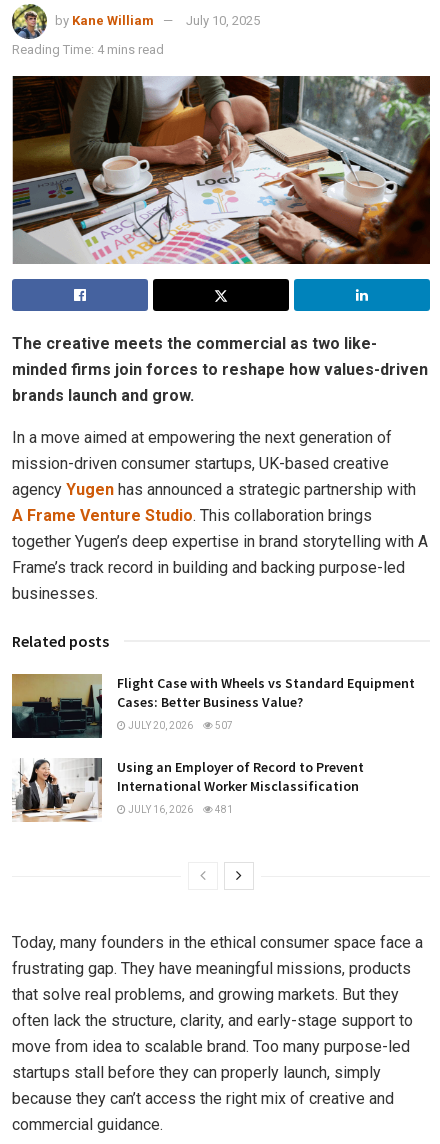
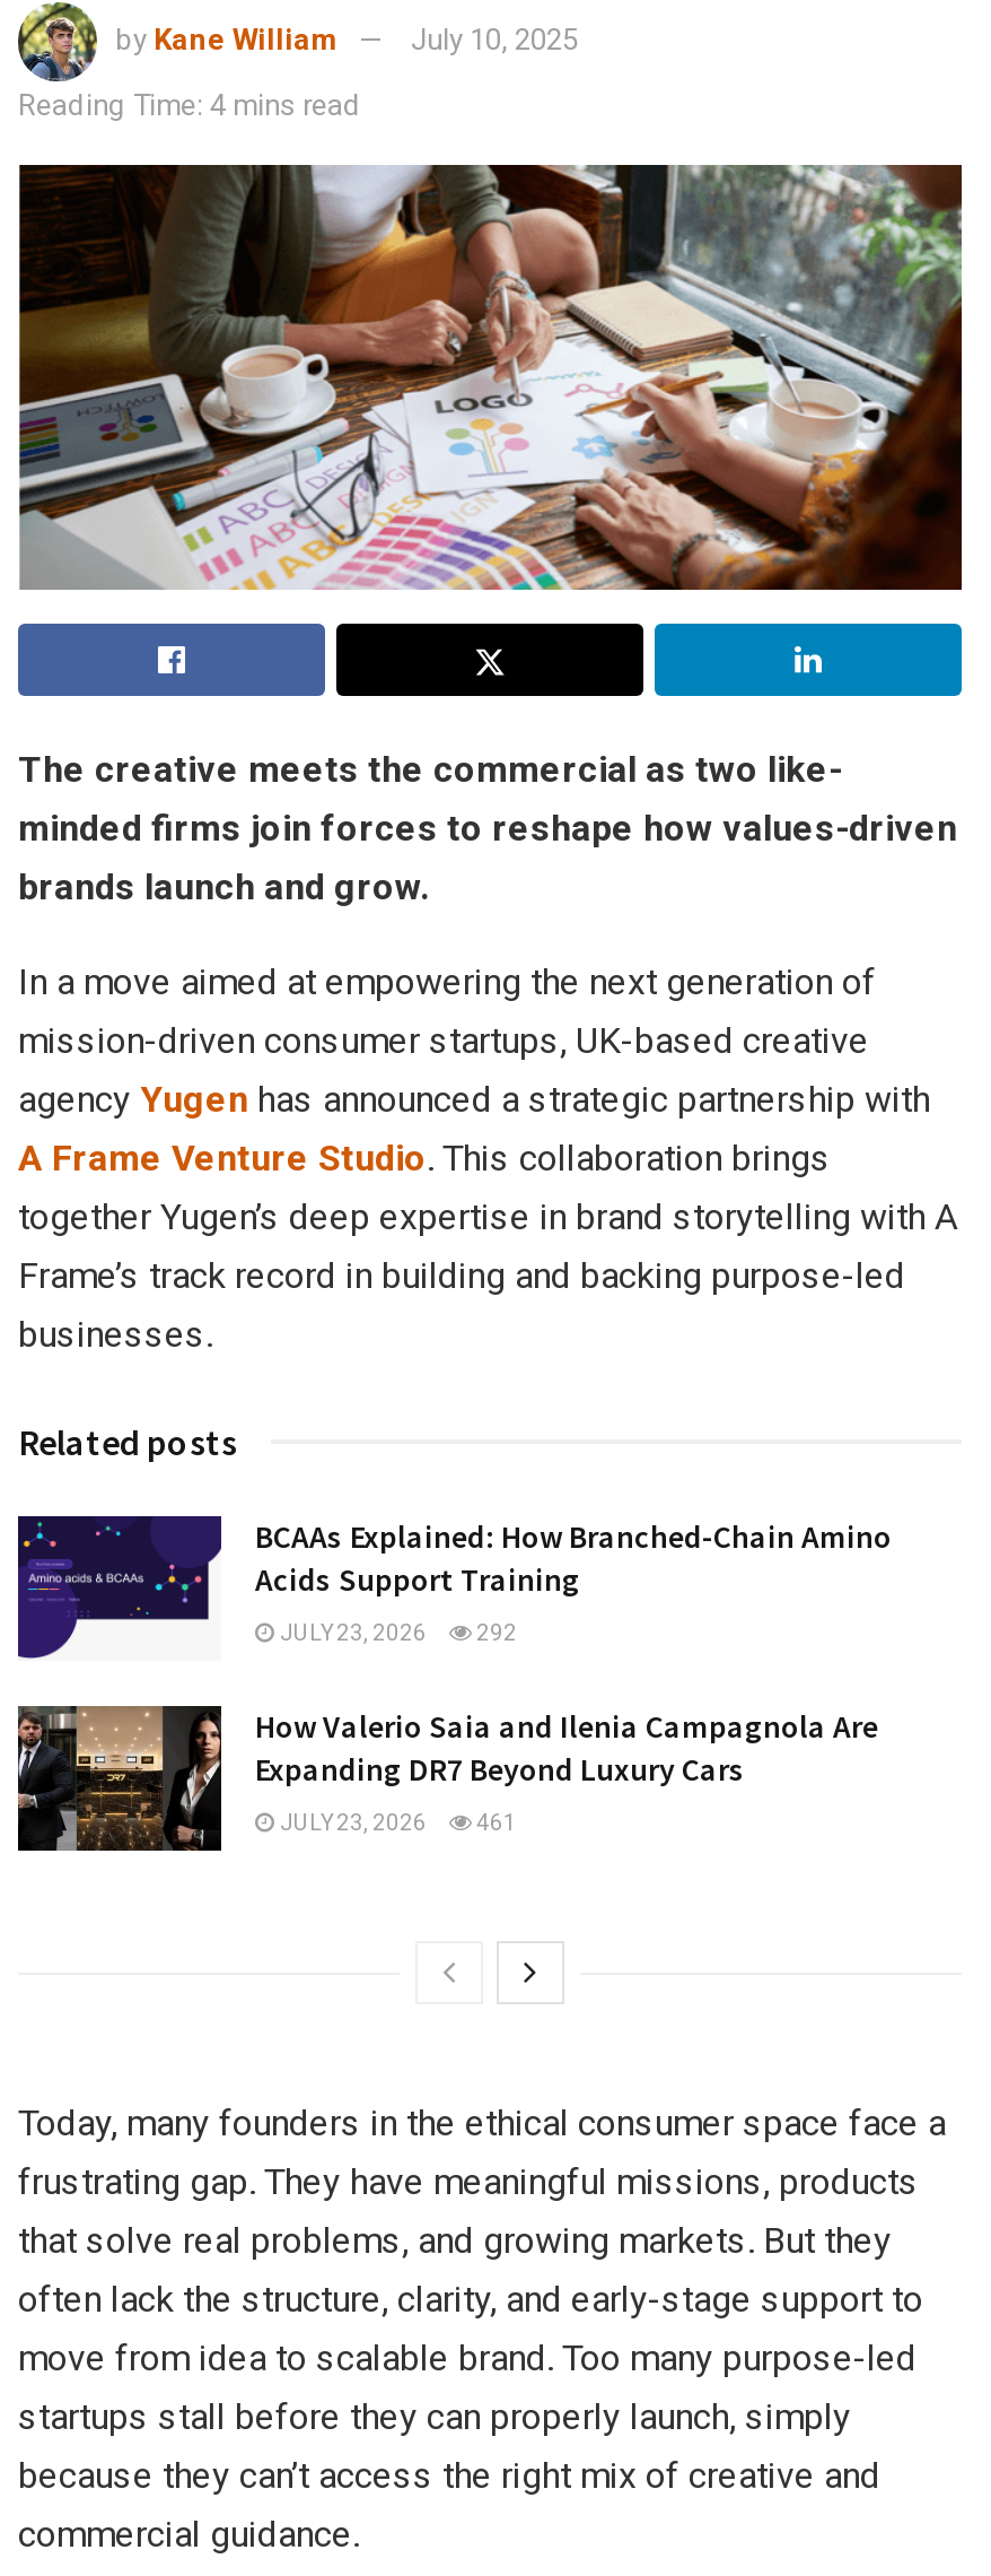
- [image]
- Flight Case with Wheels vs Standard Equipment
- Cases: Better Business Value?
+ [image]
+ BCAAs Explained: How Branched-Chain Amino
+ Acids Support Training

- JULY 20, 2026
- 507
+ JULY 23, 2026
+ 292

- [image]
- Using an Employer of Record to Prevent
- International Worker Misclassification
+ [image]
+ How Valerio Saia and Ilenia Campagnola Are
+ Expanding DR7 Beyond Luxury Cars

- JULY 16, 2026
- 481
+ JULY 23, 2026
+ 461
